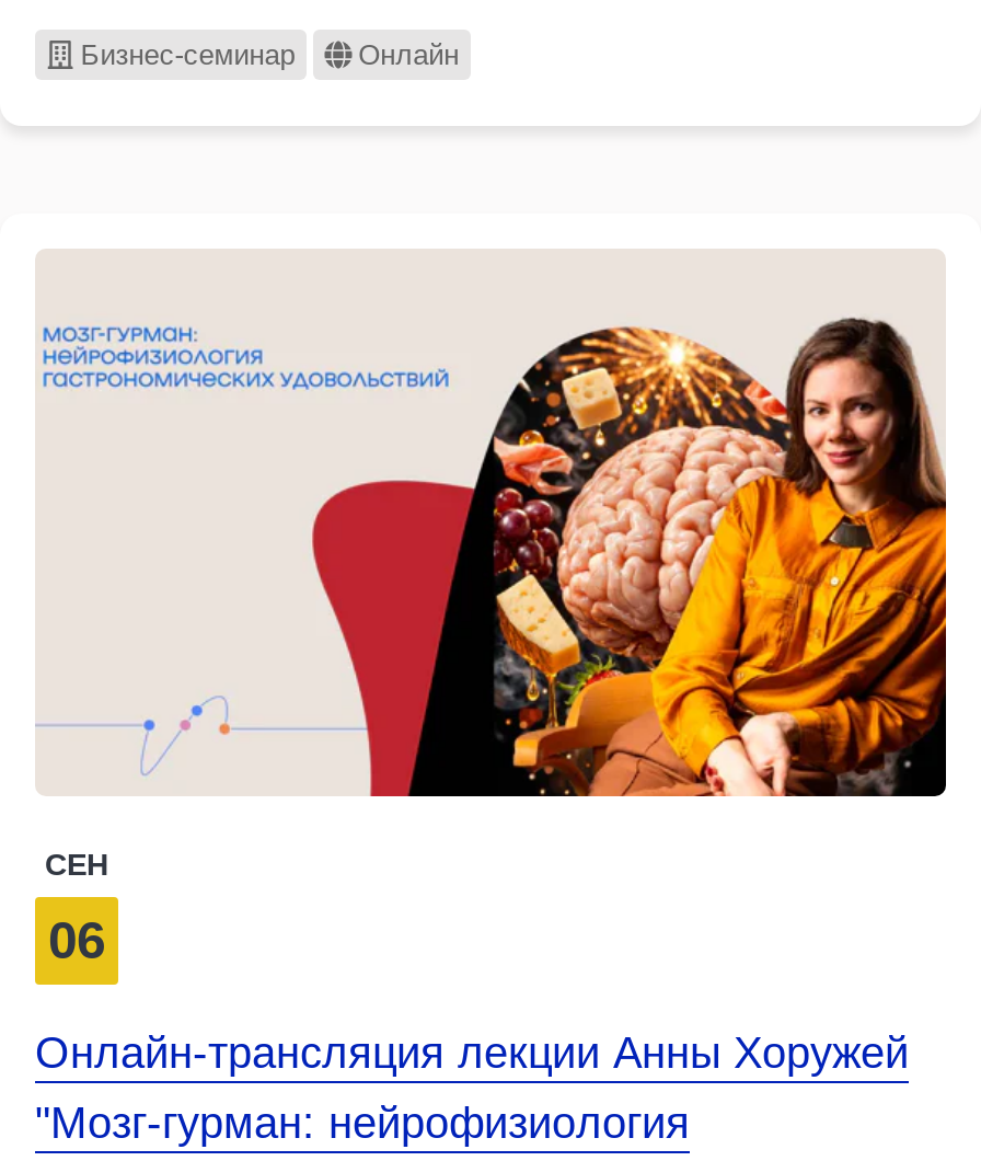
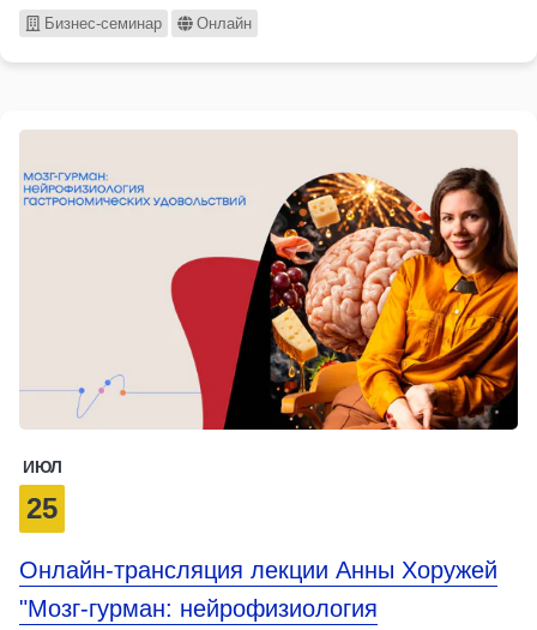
- СЕН
+ ИЮЛ

- 06
+ 25
